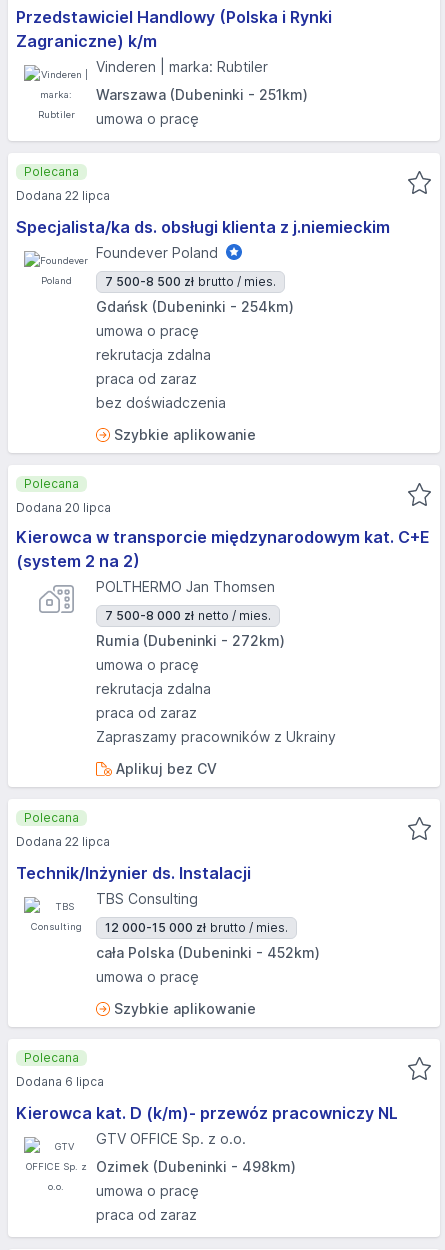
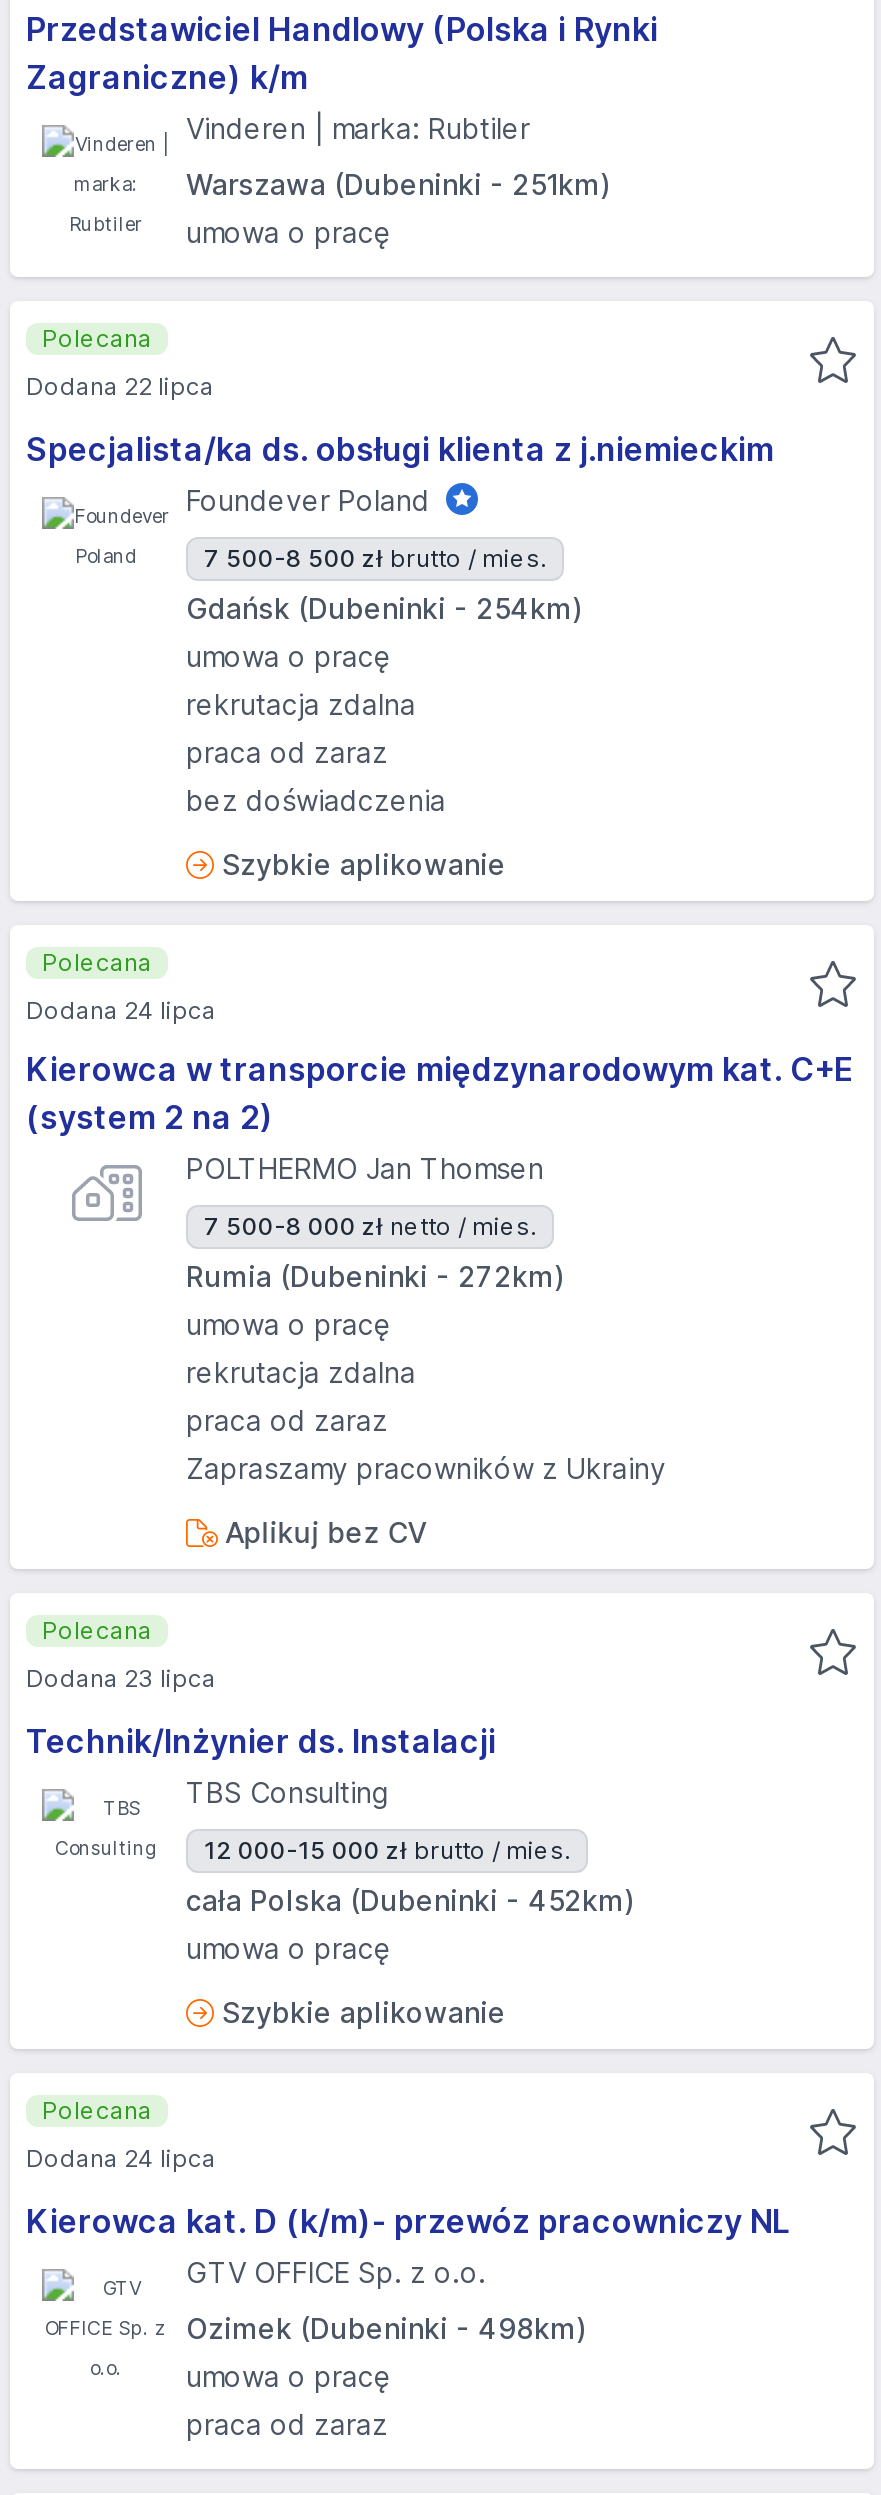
- Dodana 20 lipca
+ Dodana 24 lipca

- Dodana 22 lipca
+ Dodana 23 lipca

- Dodana 6 lipca
+ Dodana 24 lipca
